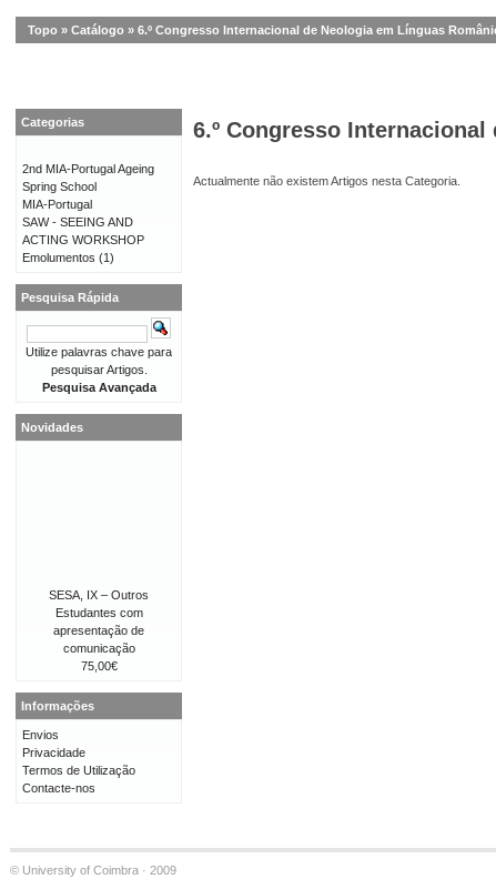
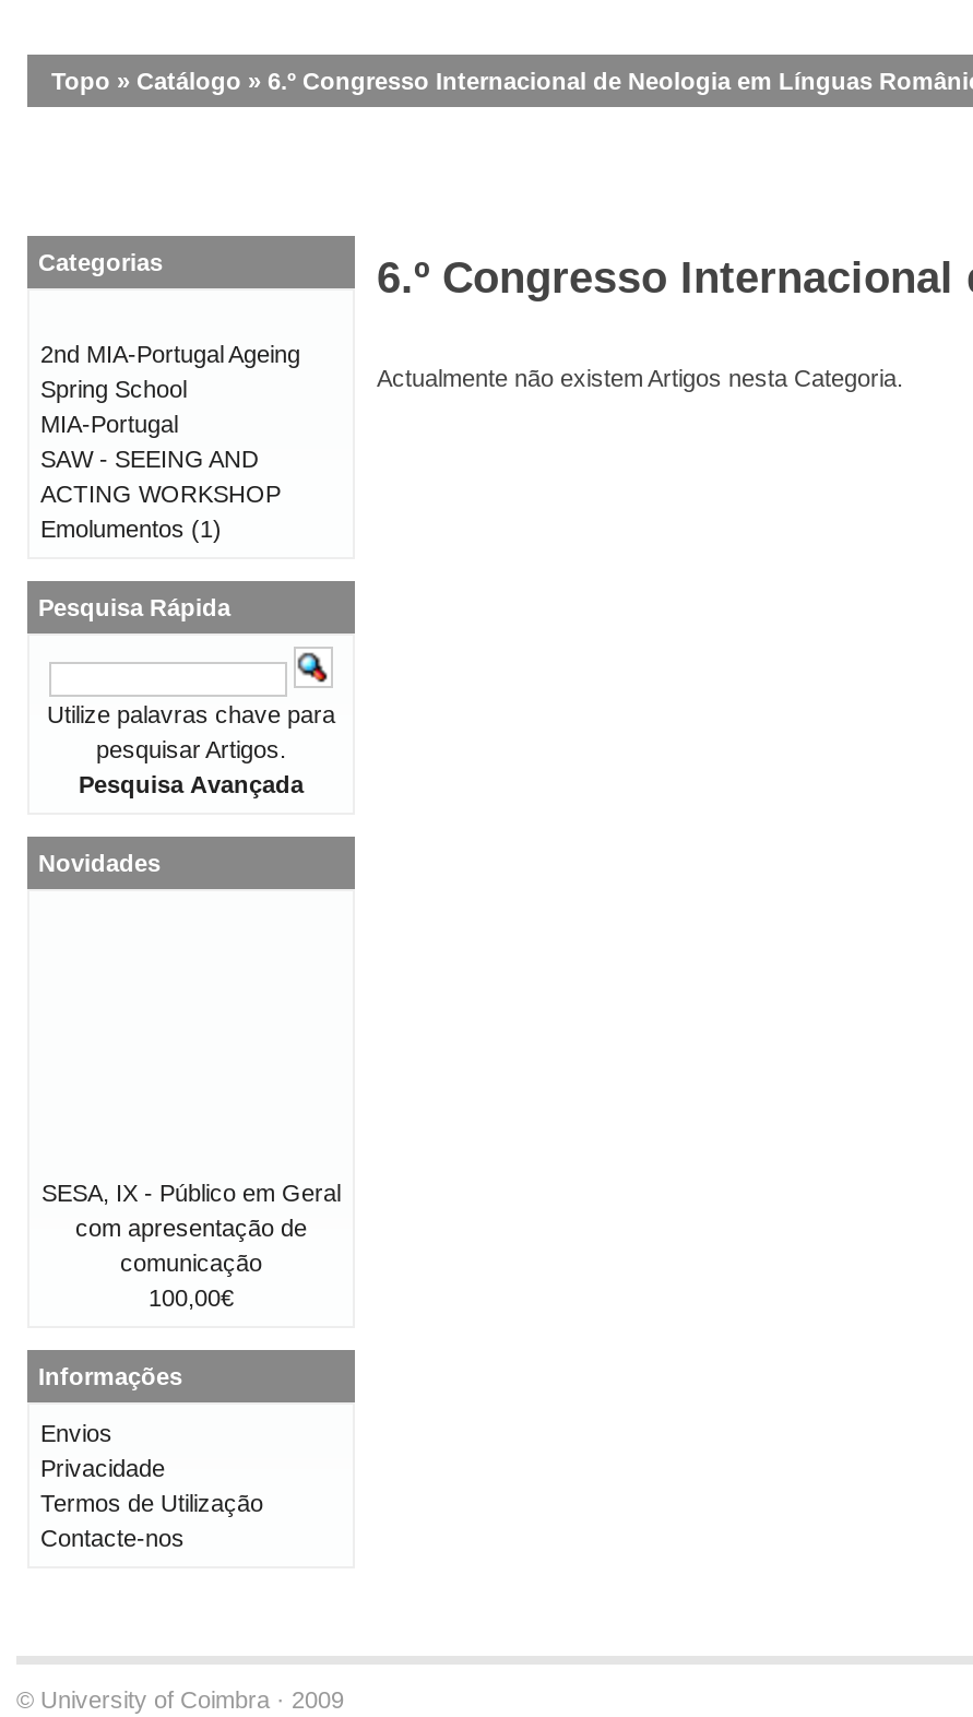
- SESA, IX – Outros
- Estudantes com
- apresentação de
+ SESA, IX - Público em Geral
+ com apresentação de

- 75,00€
+ 100,00€
